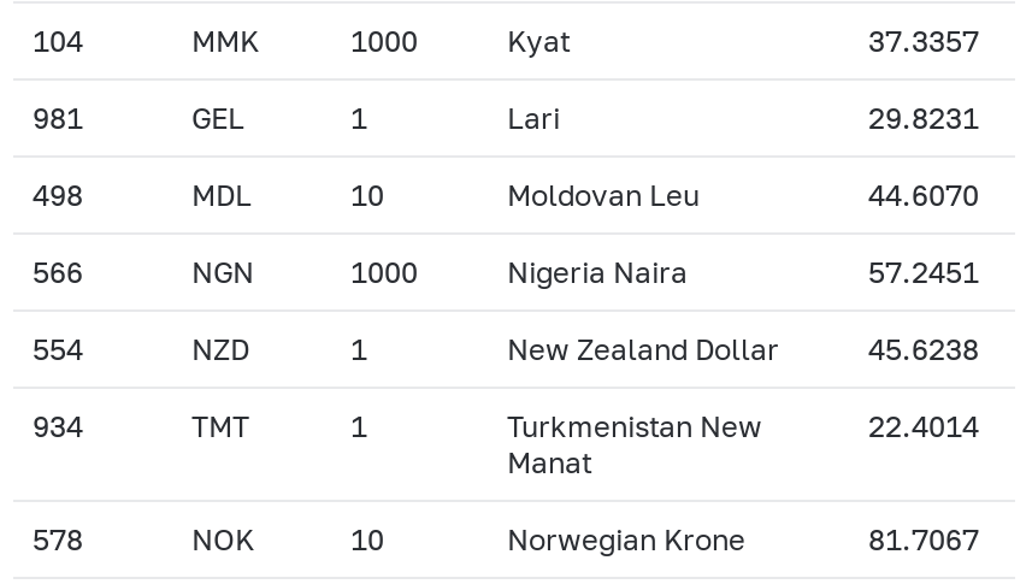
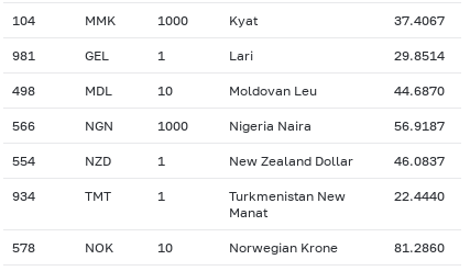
- 37.3357
+ 37.4067

- 29.8231
+ 29.8514

- 44.6070
+ 44.6870

- 57.2451
+ 56.9187

- 45.6238
+ 46.0837

- 22.4014
+ 22.4440

- 81.7067
+ 81.2860
